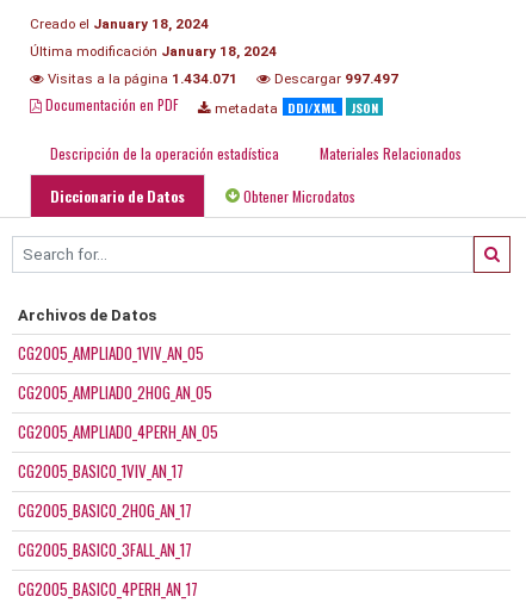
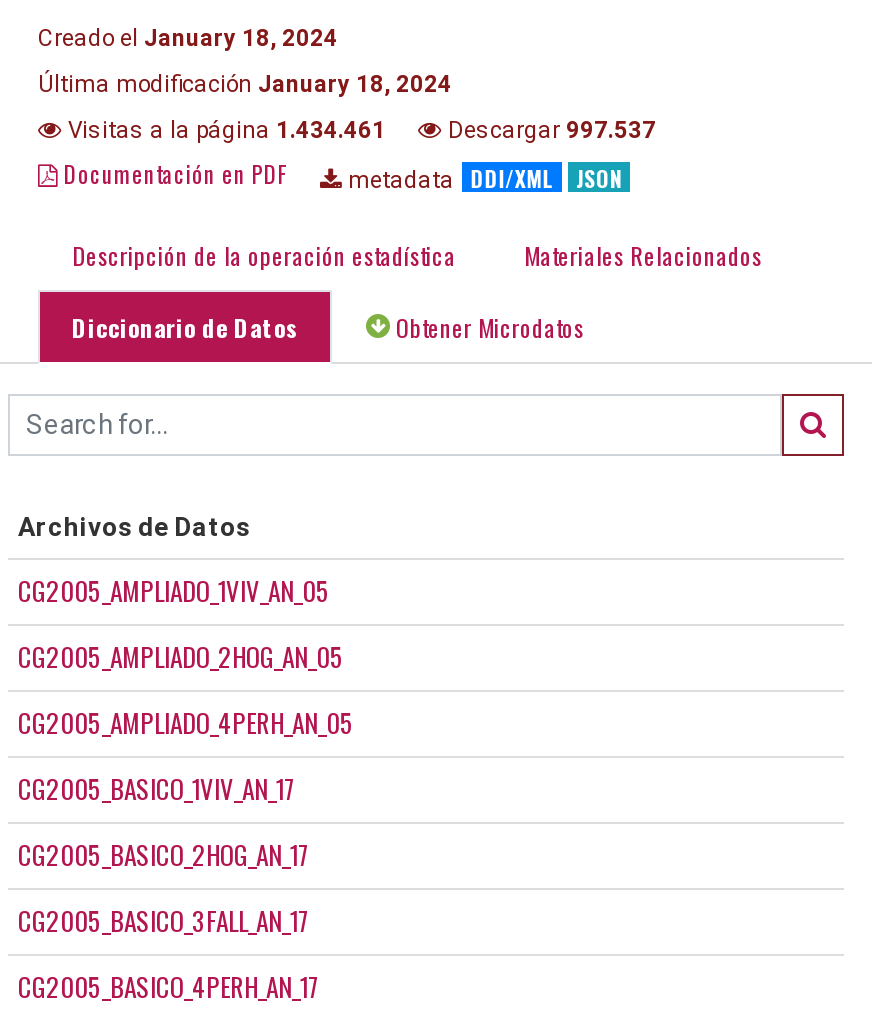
- Visitas a la página 1.434.071
+ Visitas a la página 1.434.461

- Descargar 997.497
+ Descargar 997.537
